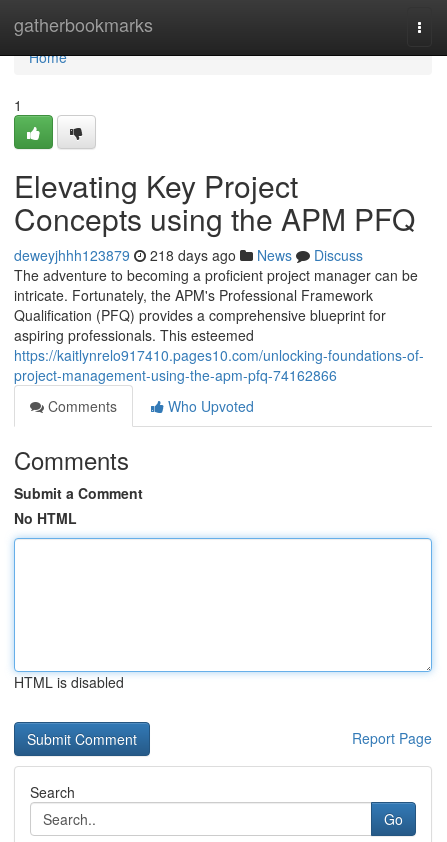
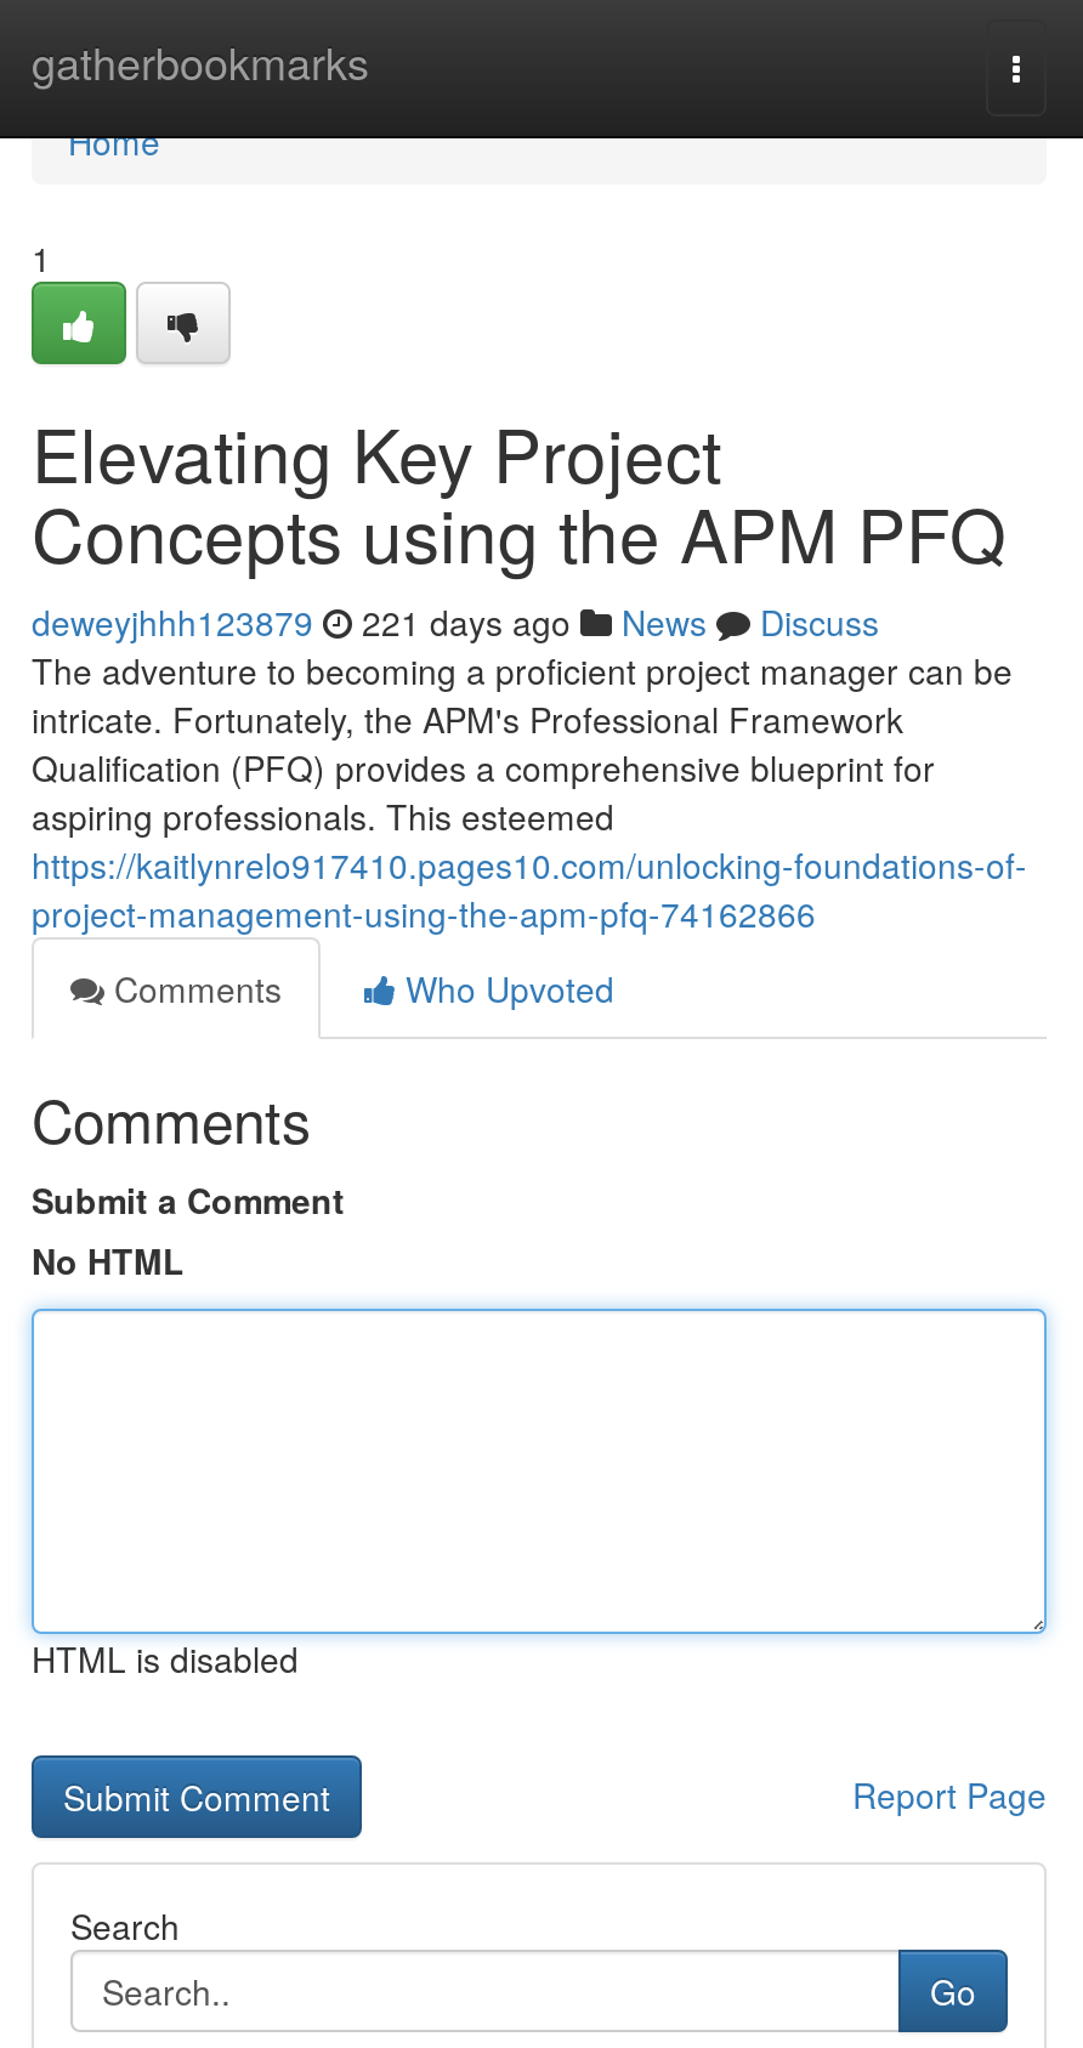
- deweyjhhh123879 218 days ago News Discuss
+ deweyjhhh123879 221 days ago News Discuss
